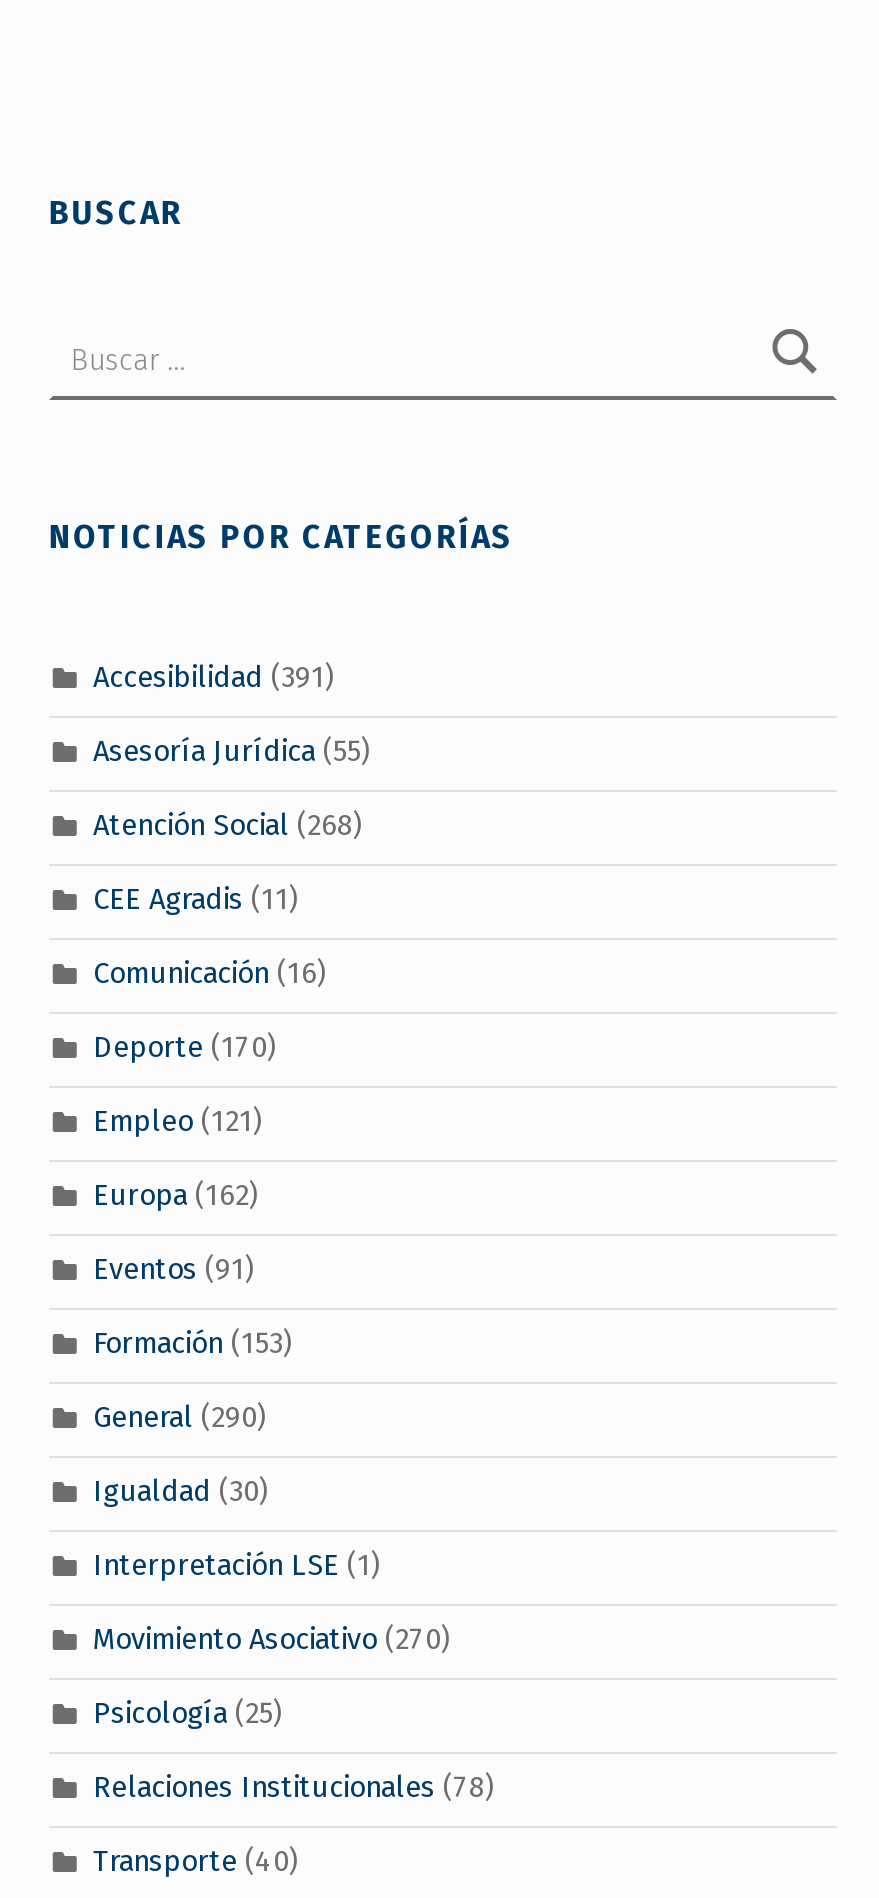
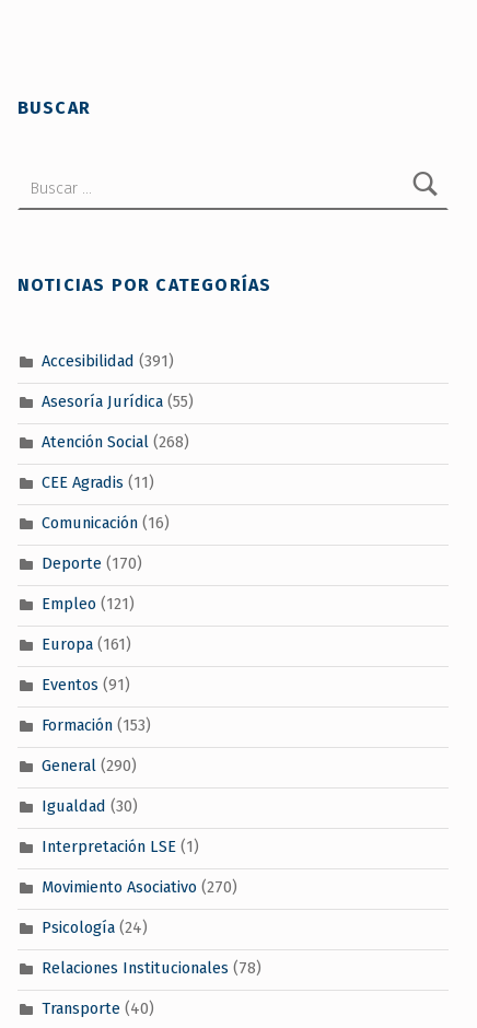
- Europa (162)
+ Europa (161)

- Psicología (25)
+ Psicología (24)
